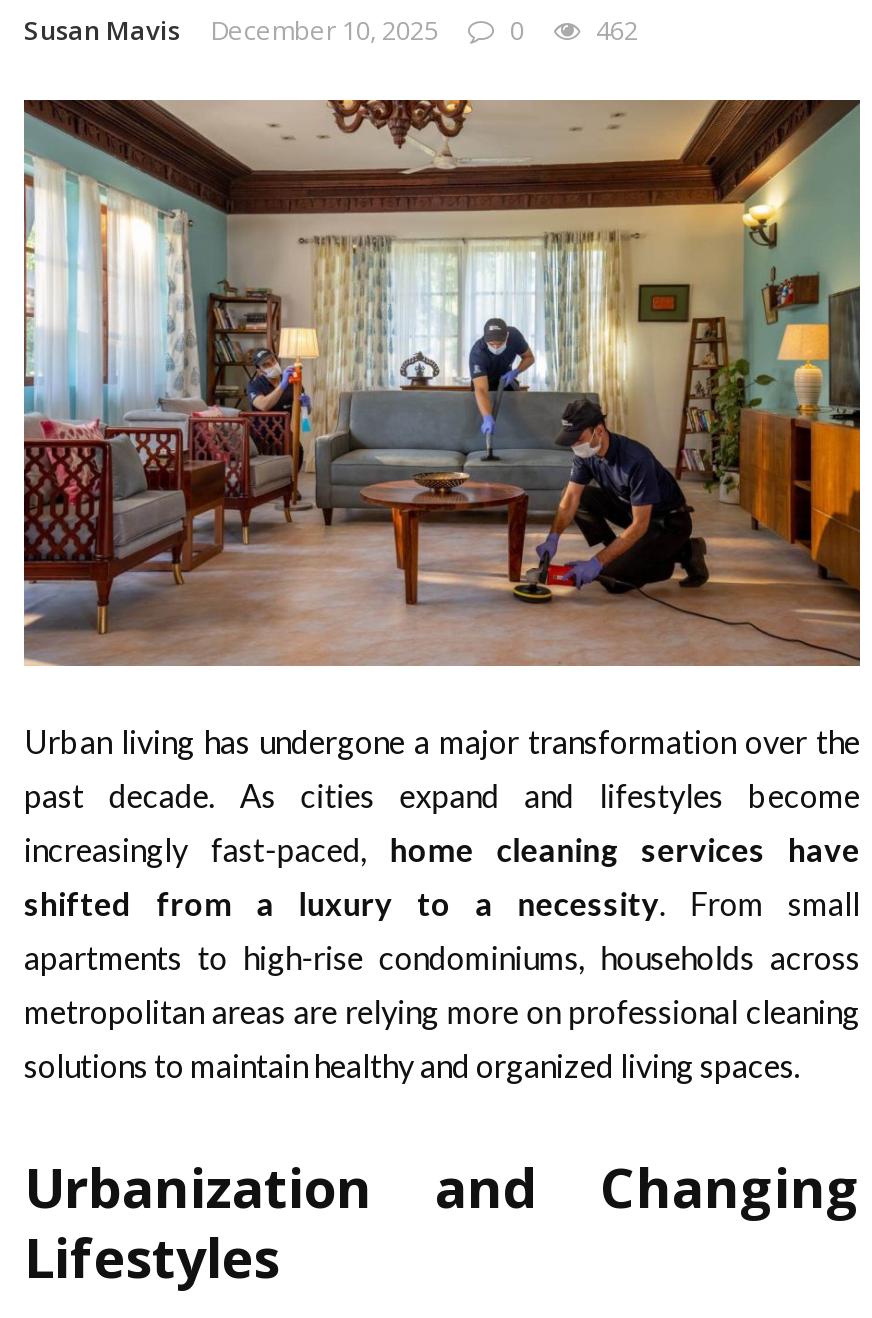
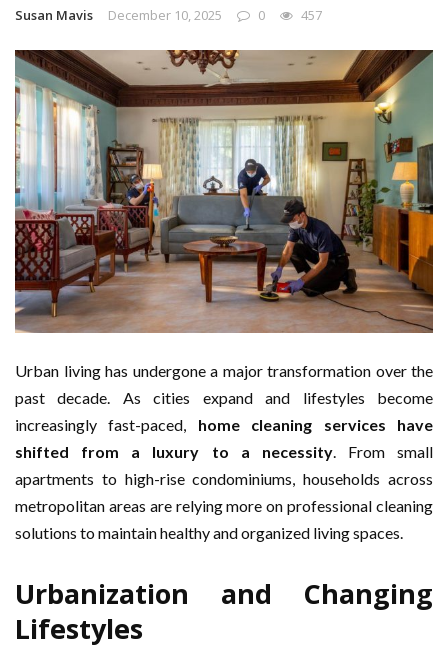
- Susan Mavis December 10, 2025 0 462
+ Susan Mavis December 10, 2025 0 457
